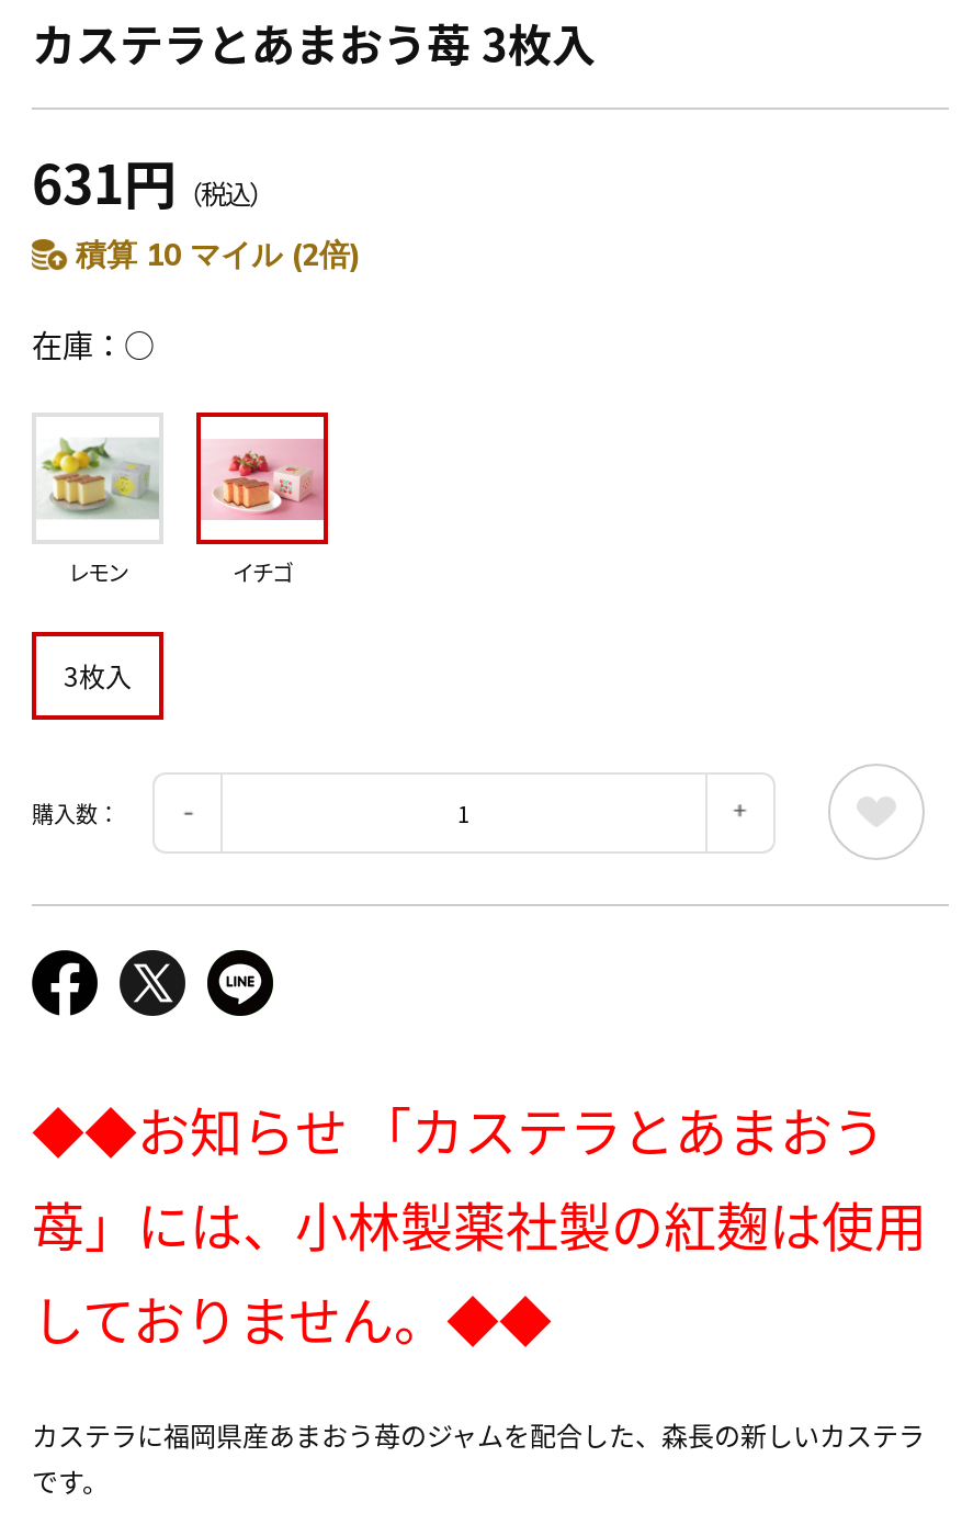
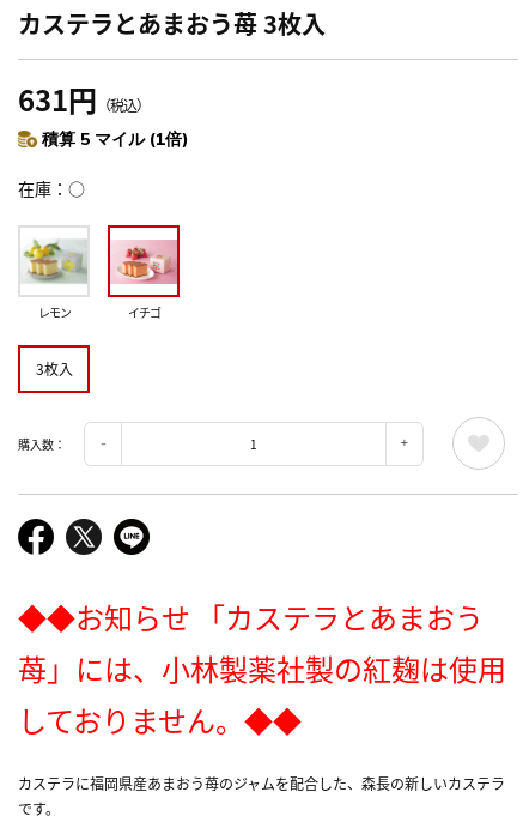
- 積算 10 マイル (2倍)
+ 積算 5 マイル (1倍)
